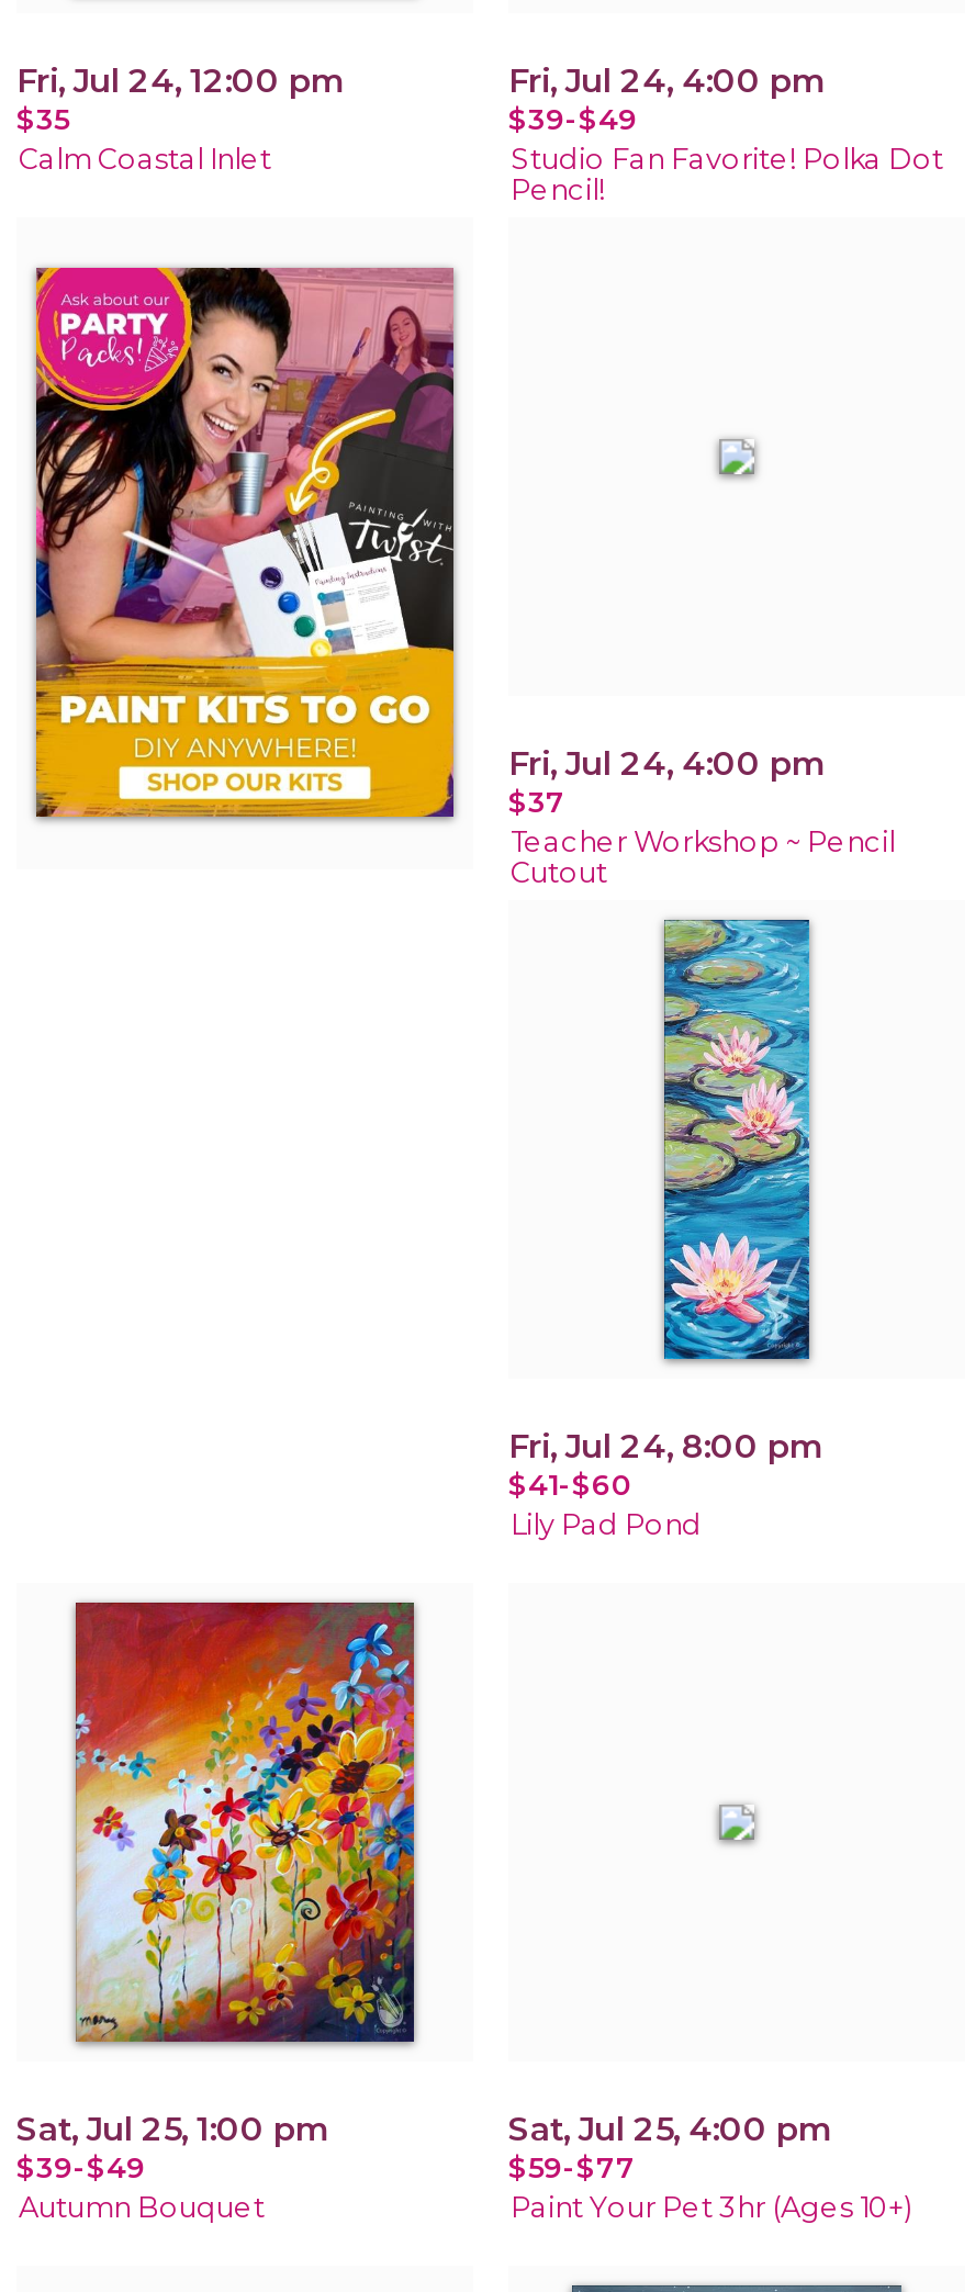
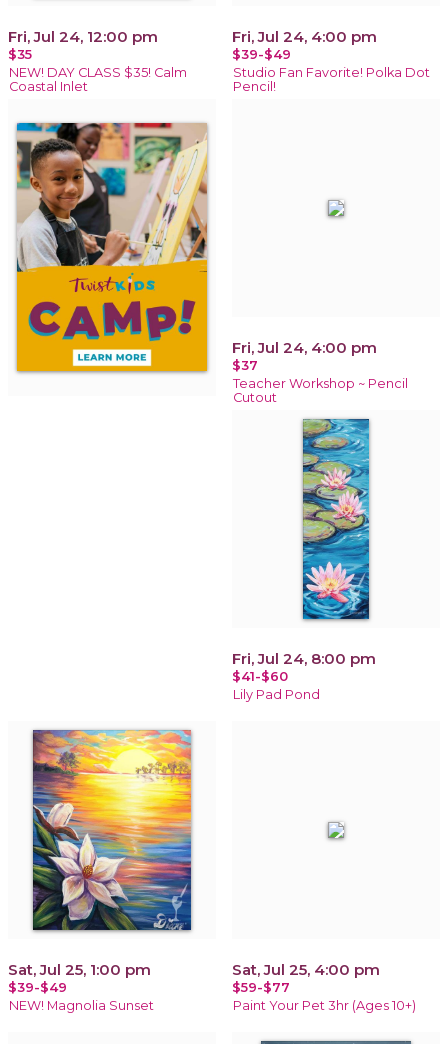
- Calm Coastal Inlet
+ NEW! DAY CLASS $35! Calm
+ Coastal Inlet

- [image]
+ [image]

- [image]
+ [image]

- Autumn Bouquet
+ NEW! Magnolia Sunset
